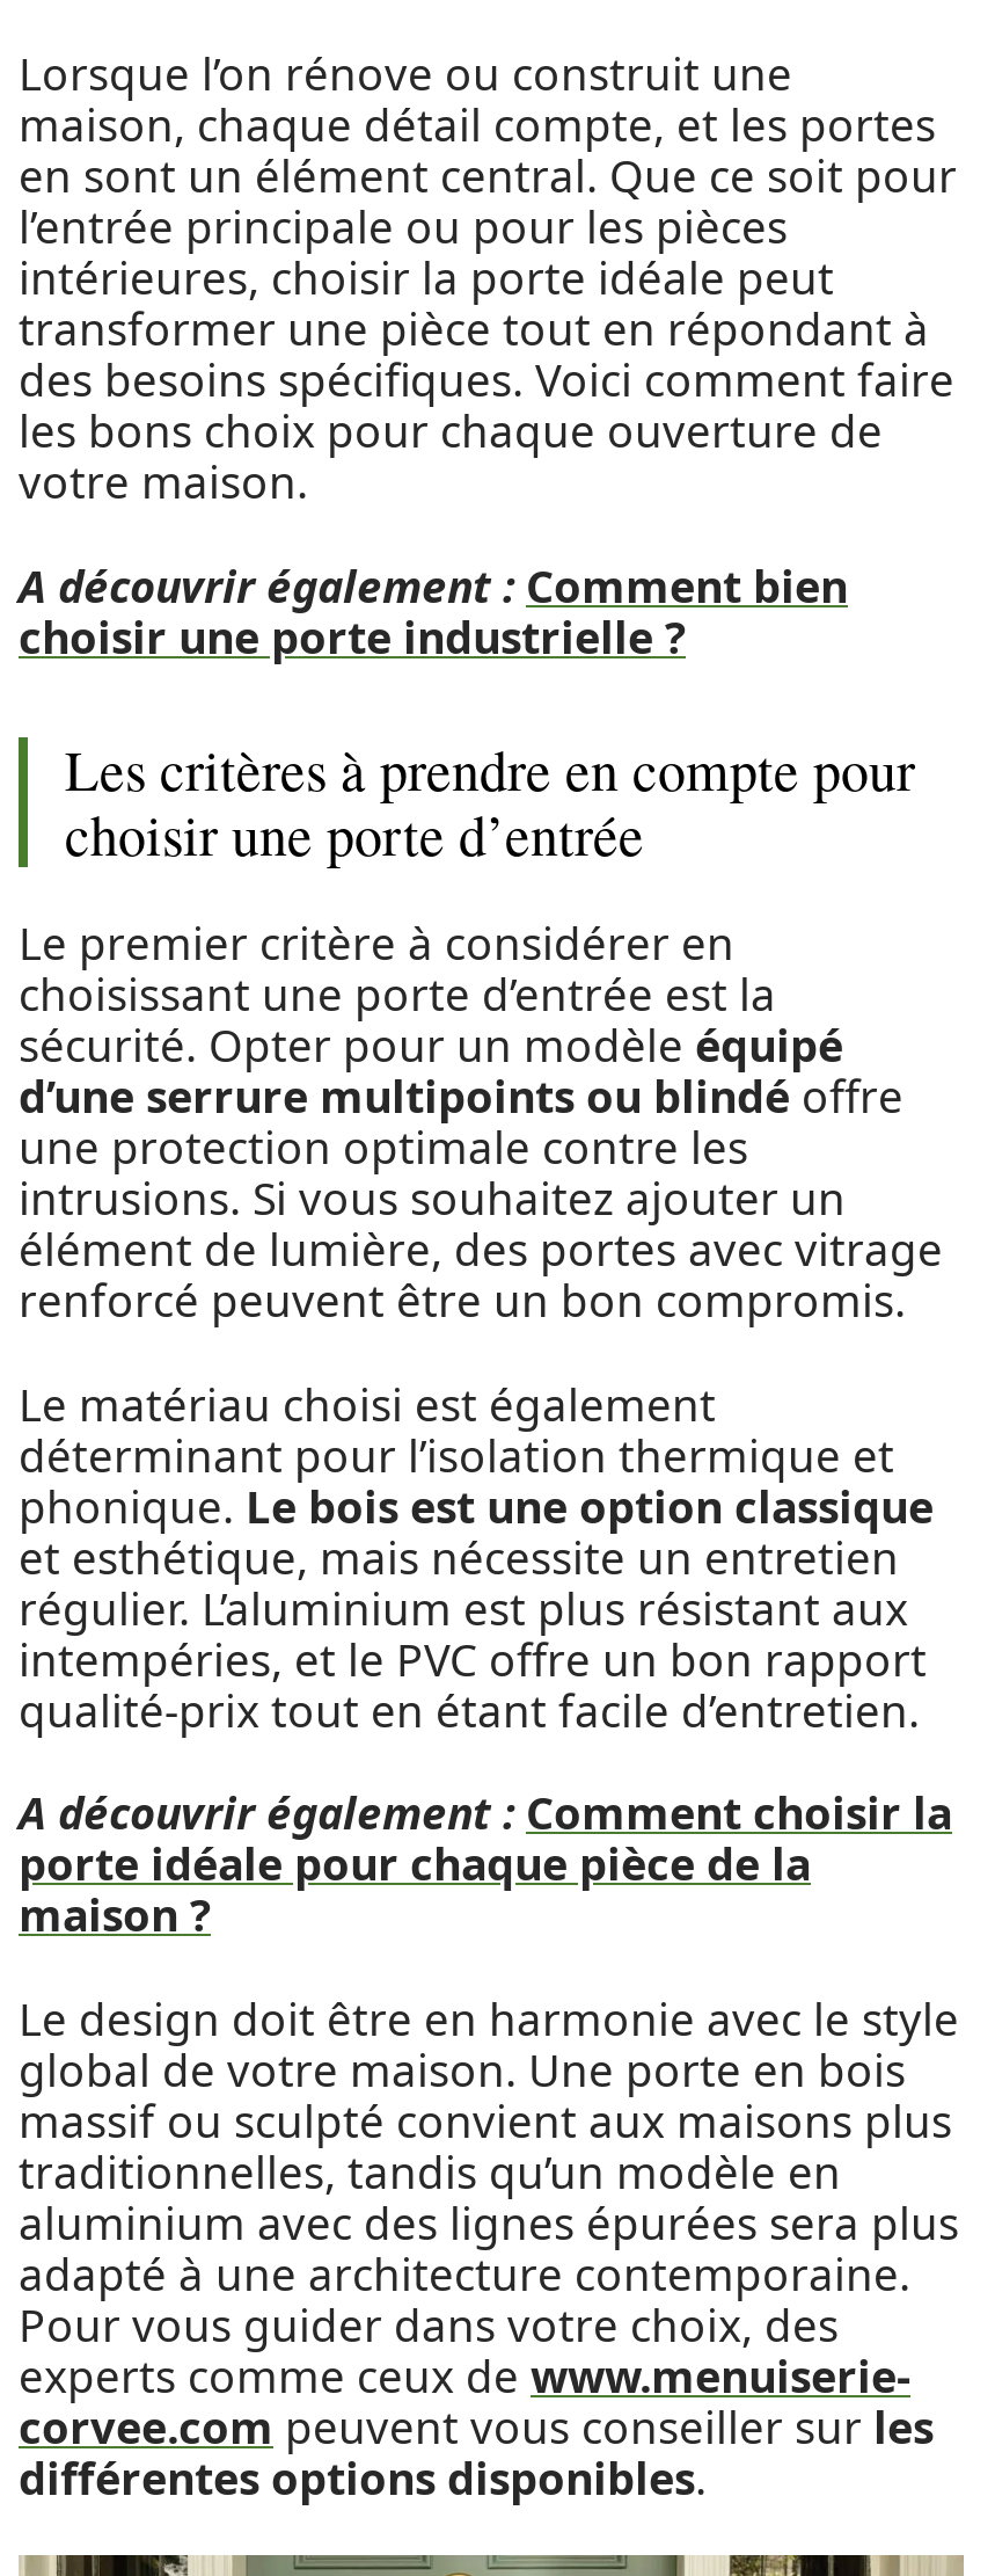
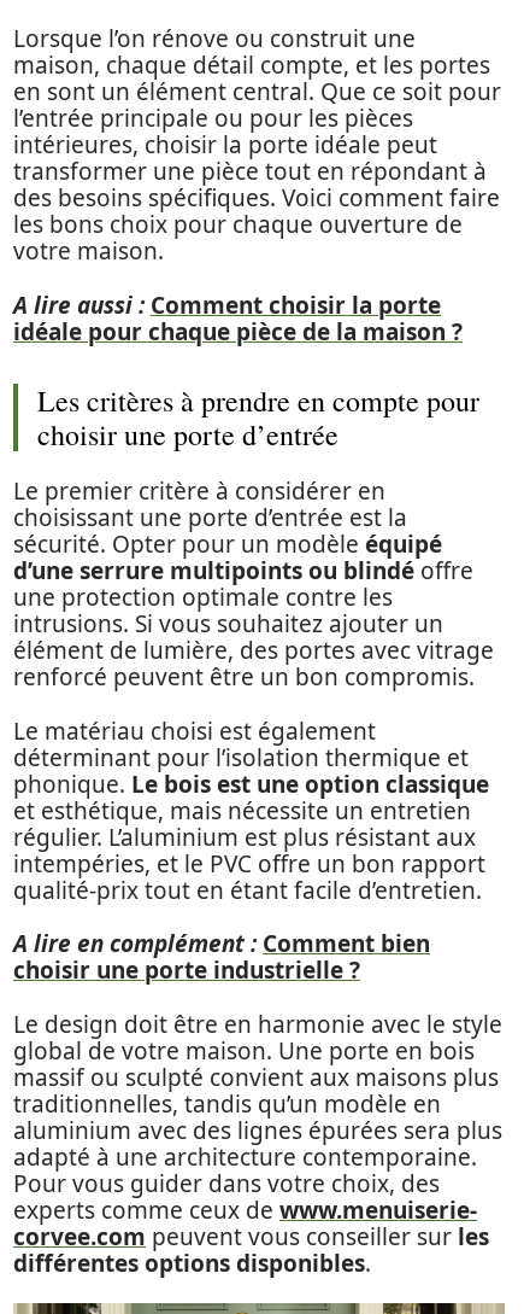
- A découvrir également : Comment bien
+ A lire aussi : Comment choisir la porte
+ idéale pour chaque pièce de la maison ?

moved down: choisir une porte industrielle ?

- A découvrir également : Comment choisir la
- porte idéale pour chaque pièce de la
- maison ?
+ A lire en complément : Comment bien
